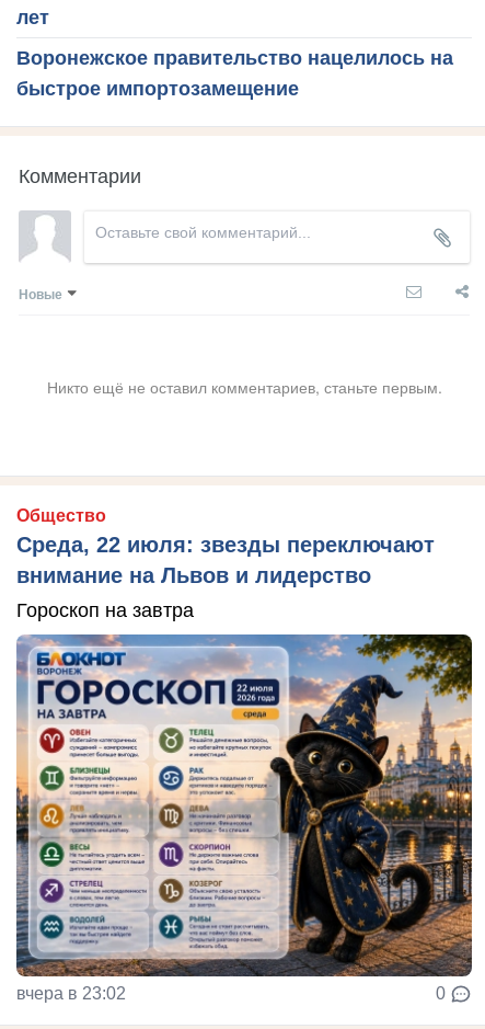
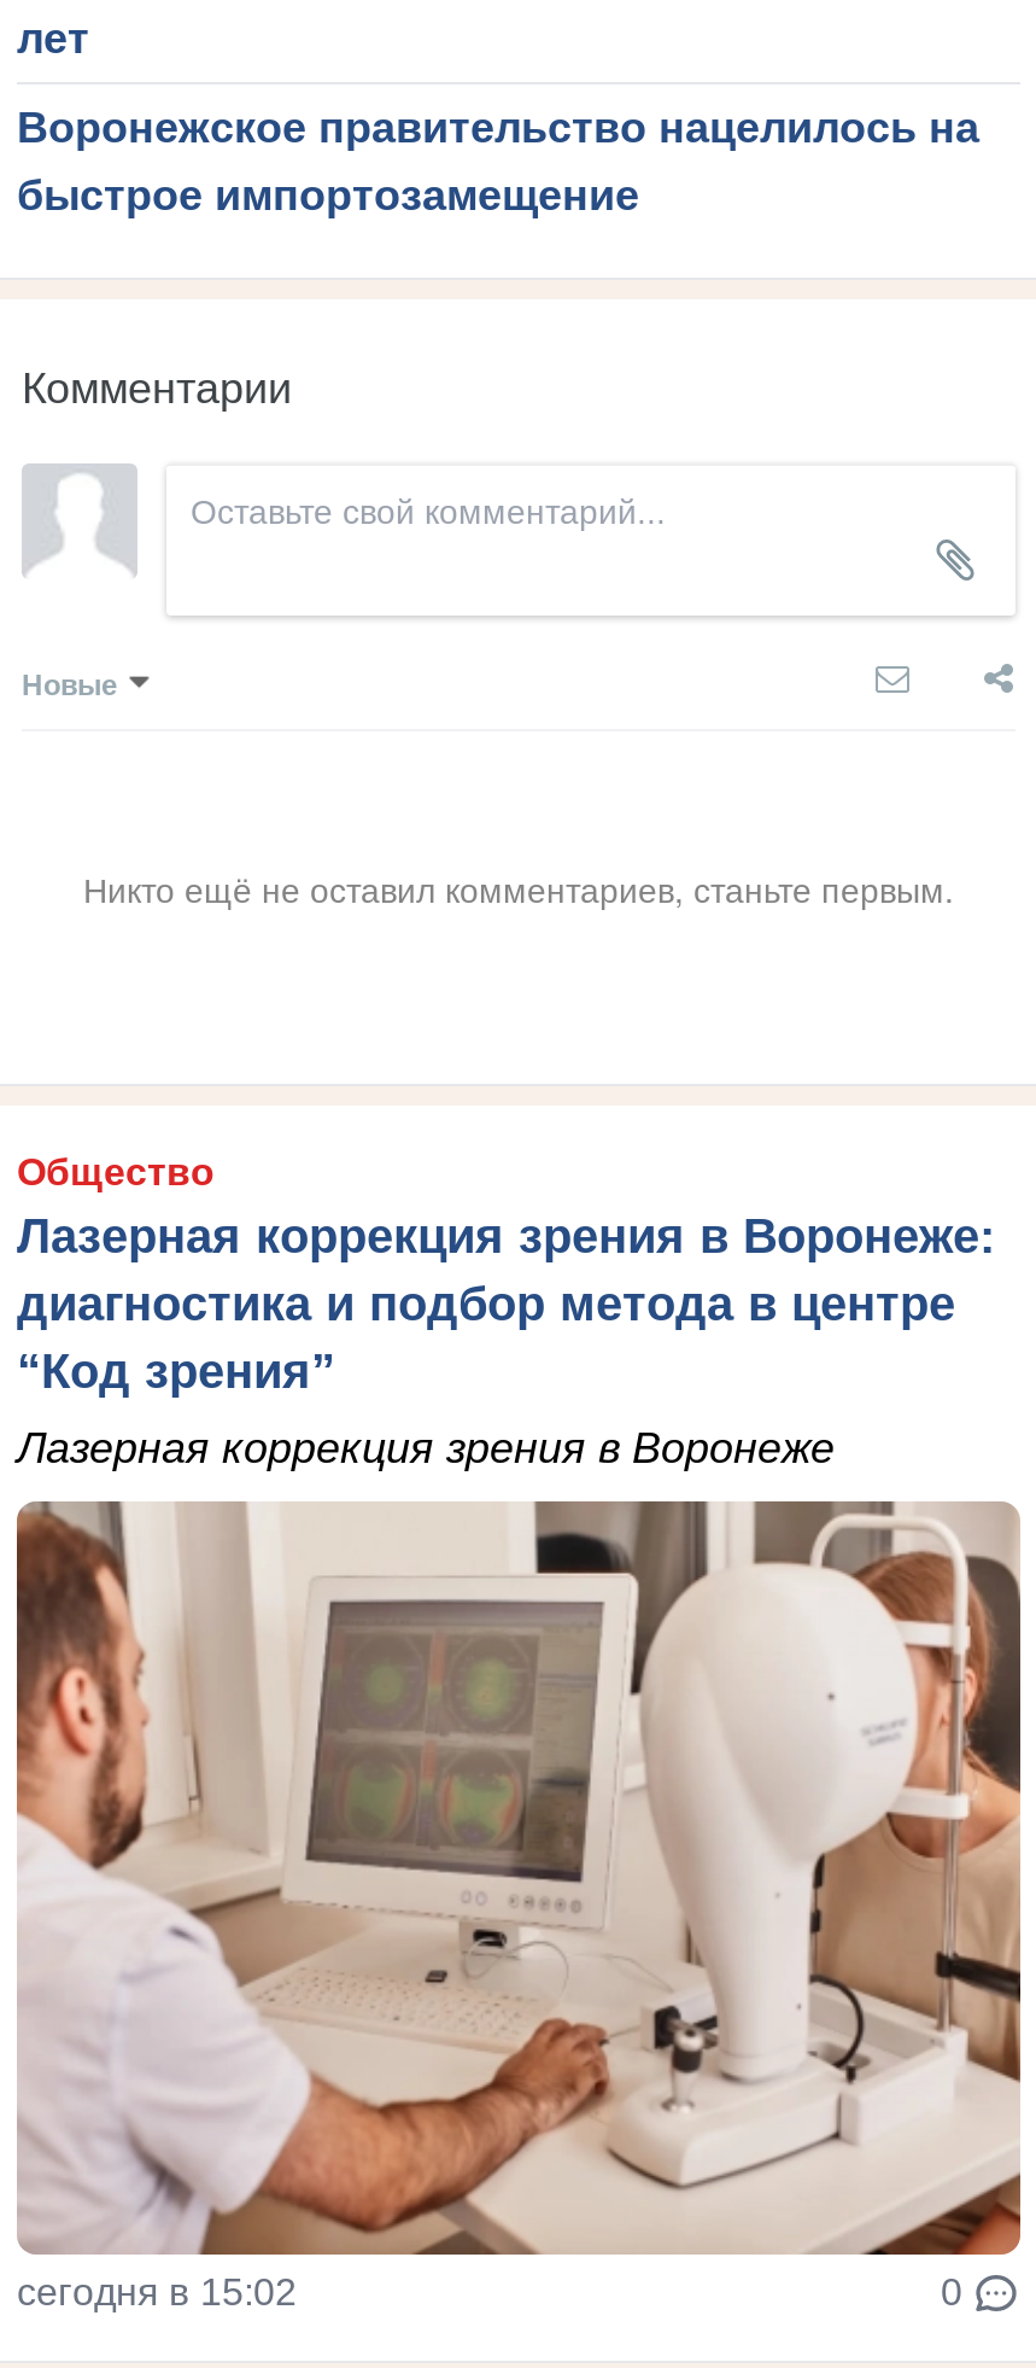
- Среда, 22 июля: звезды переключают
- внимание на Львов и лидерство
+ Лазерная коррекция зрения в Воронеже:
+ диагностика и подбор метода в центре
+ “Код зрения”

- Гороскоп на завтра
+ Лазерная коррекция зрения в Воронеже

- [image]
- вчера в 23:02
+ [image]
+ сегодня в 15:02
